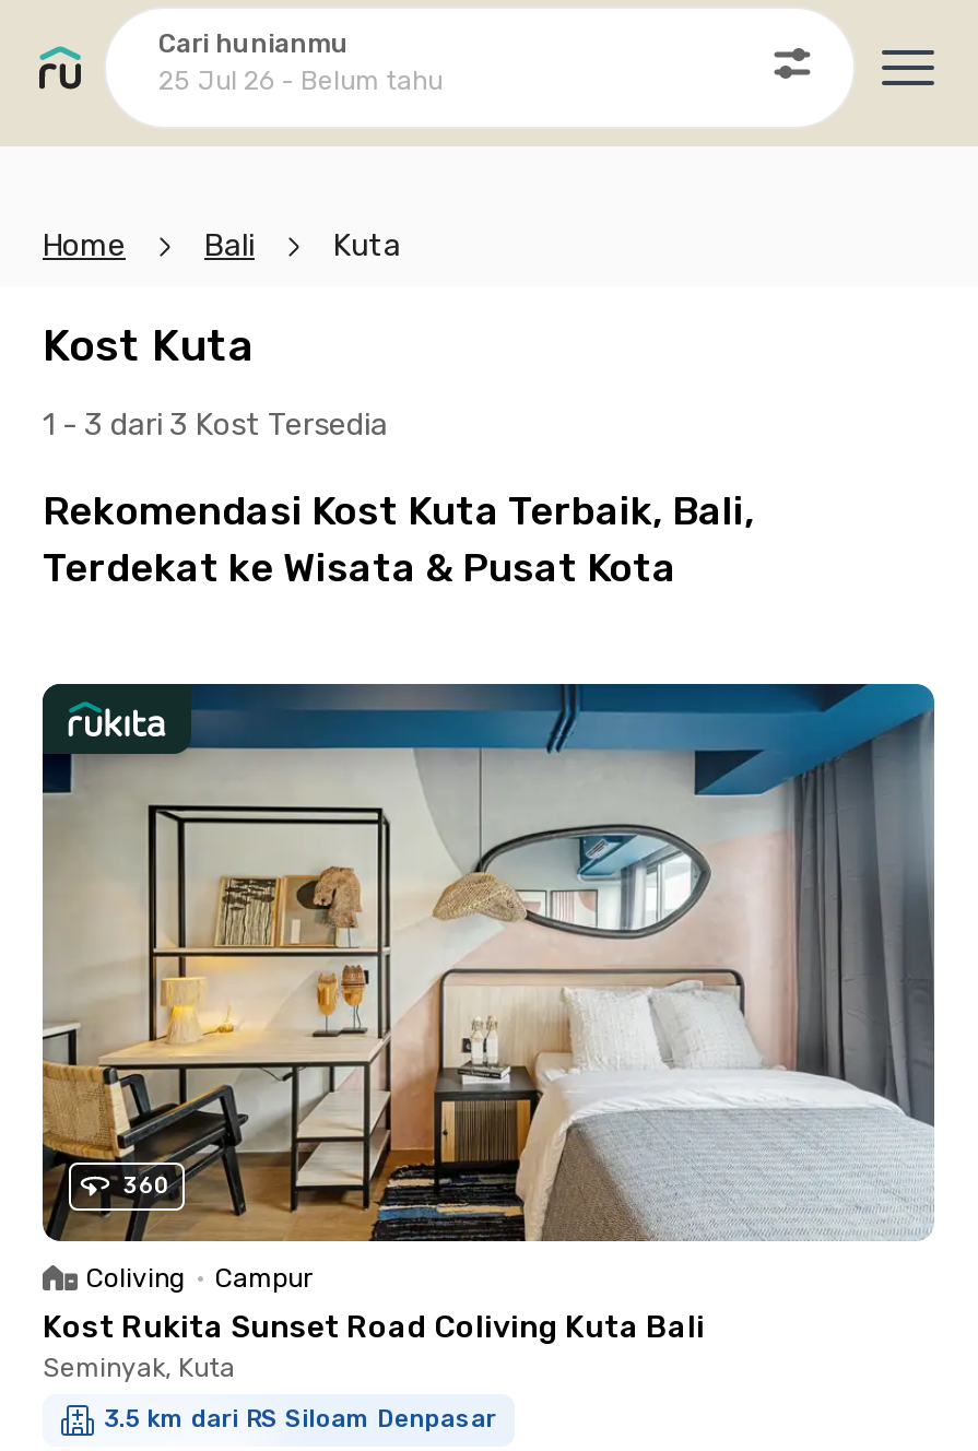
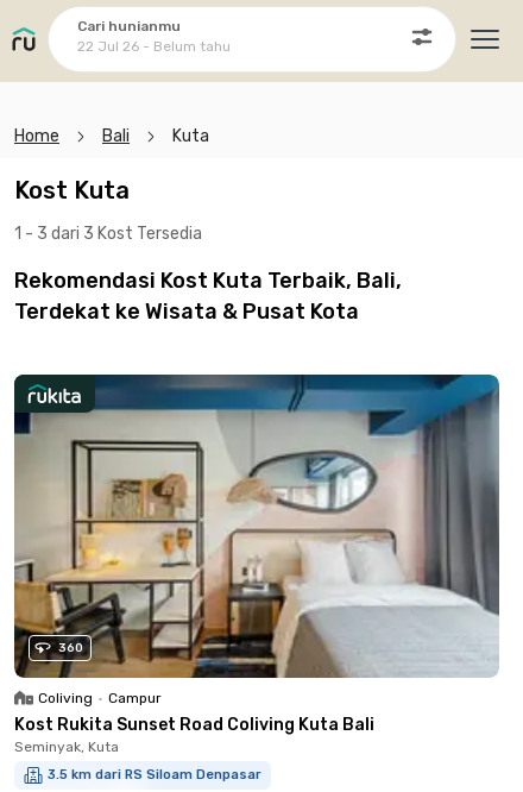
- 25 Jul 26 - Belum tahu
+ 22 Jul 26 - Belum tahu
